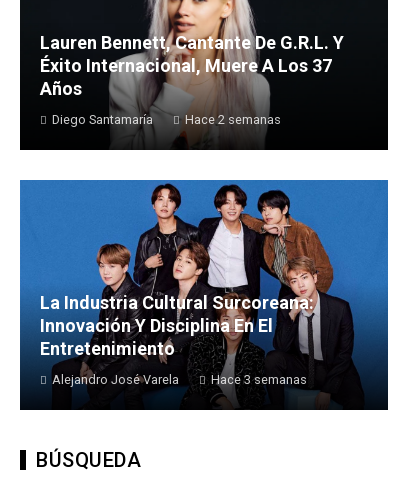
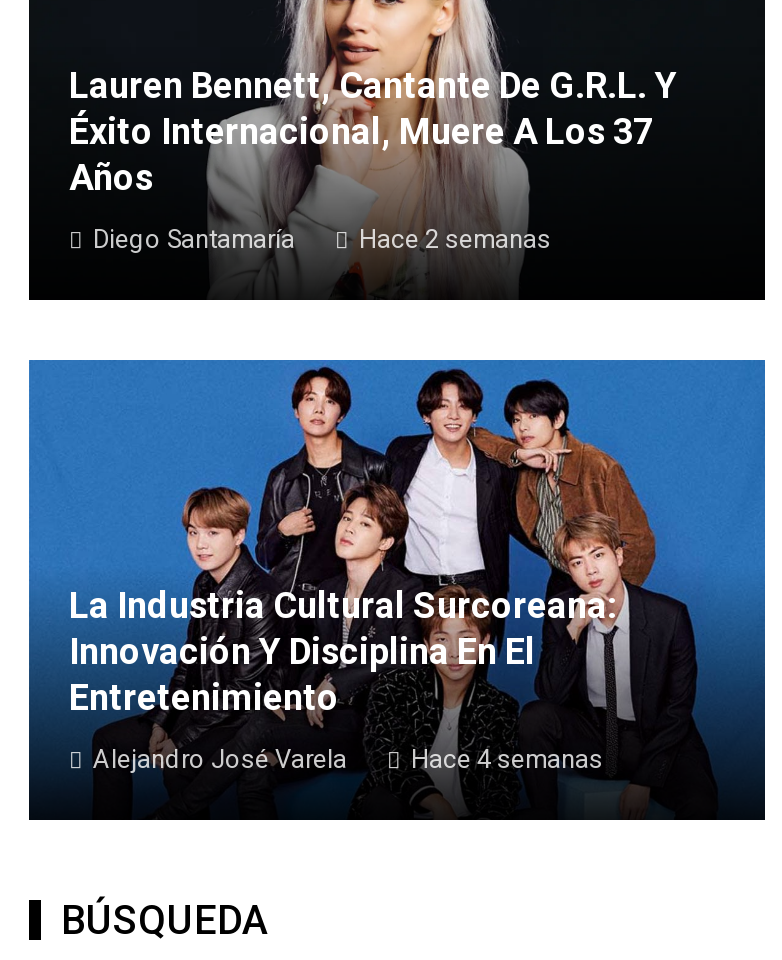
- Hace 3 semanas
+ Hace 4 semanas
